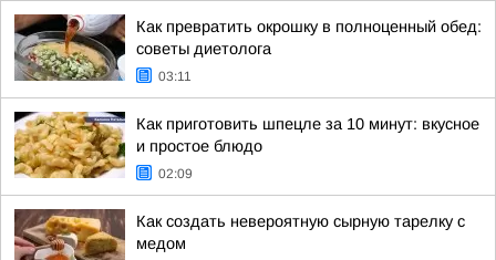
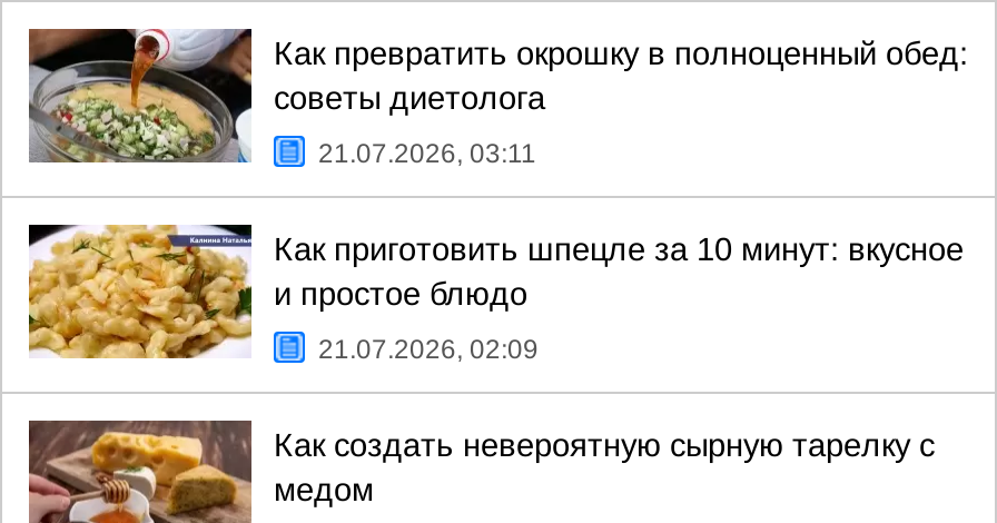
- 03:11
+ 21.07.2026, 03:11

- 02:09
+ 21.07.2026, 02:09
